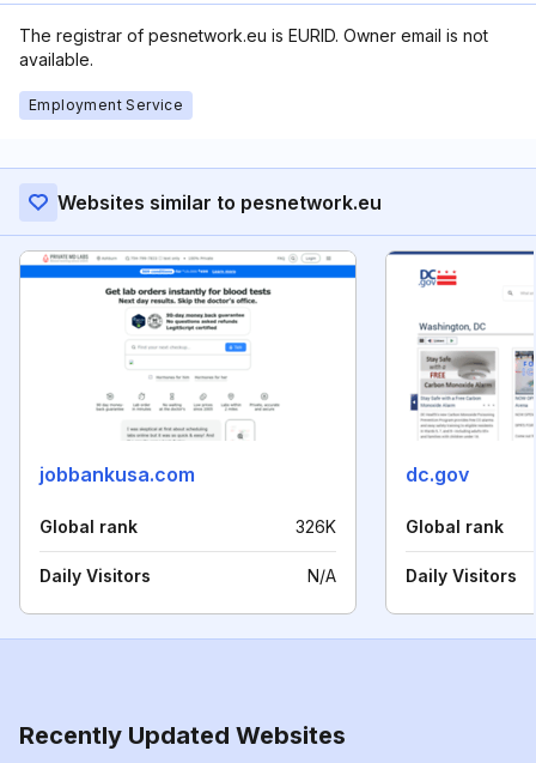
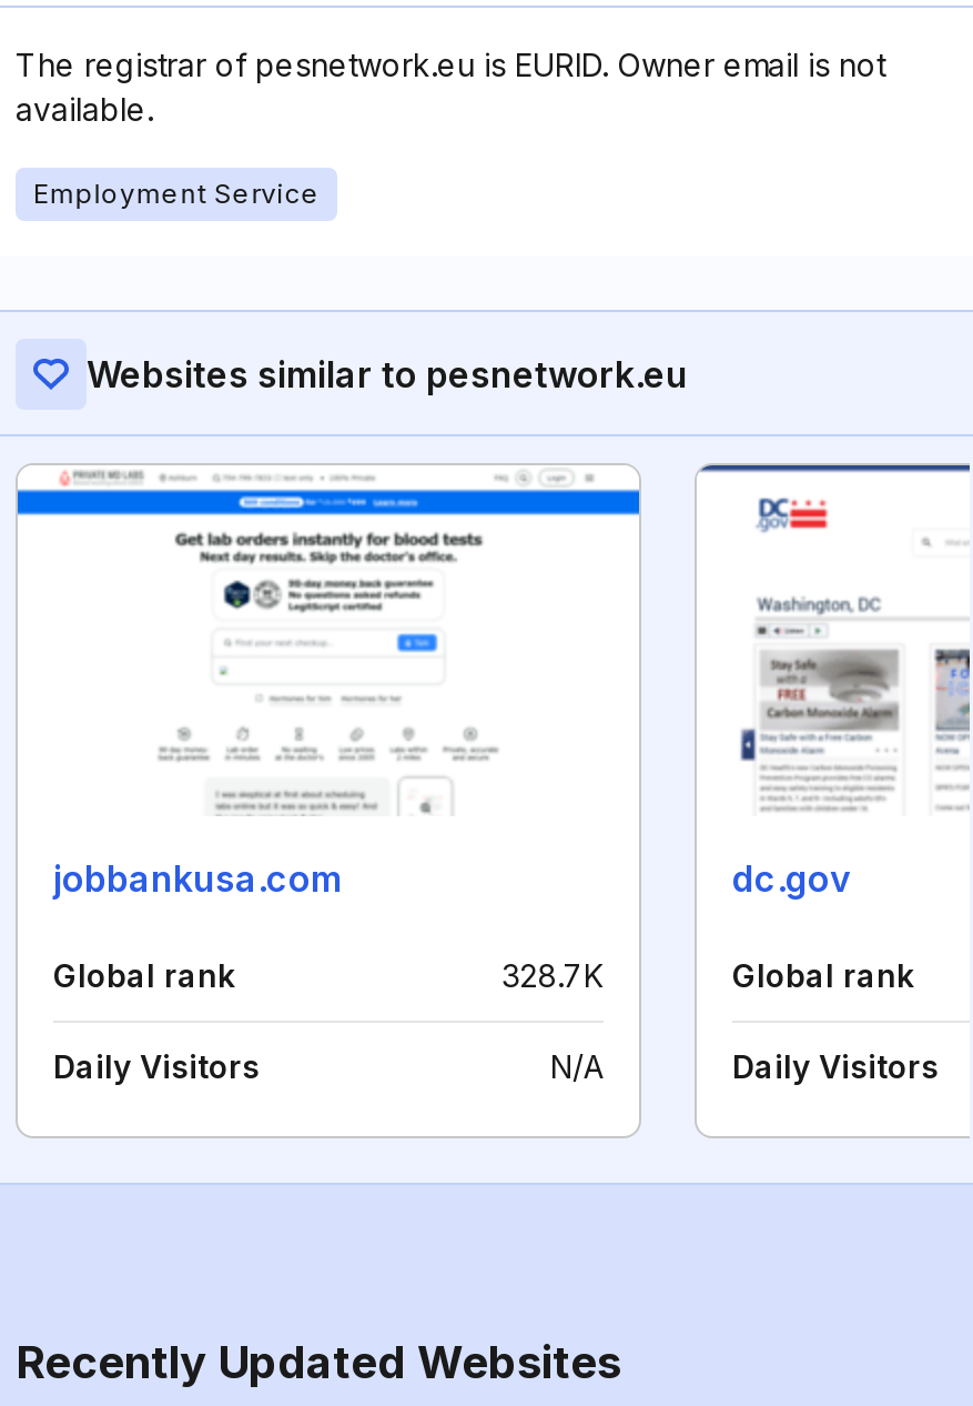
- 326K
+ 328.7K
